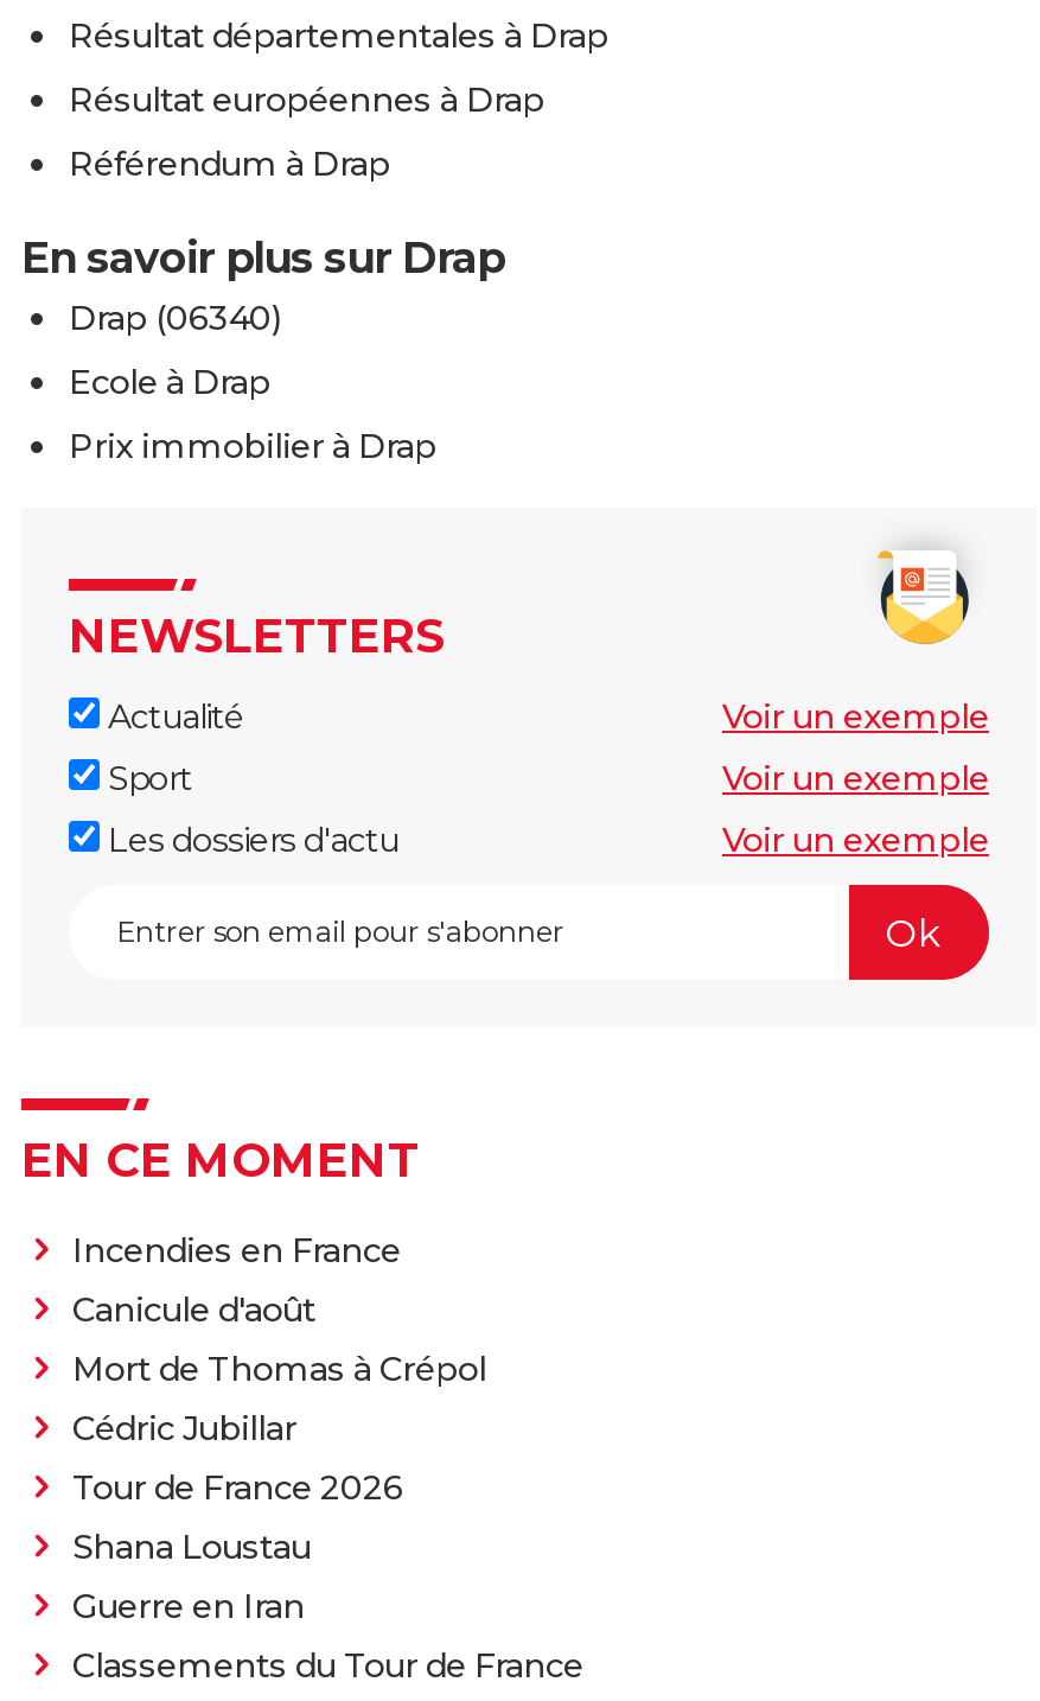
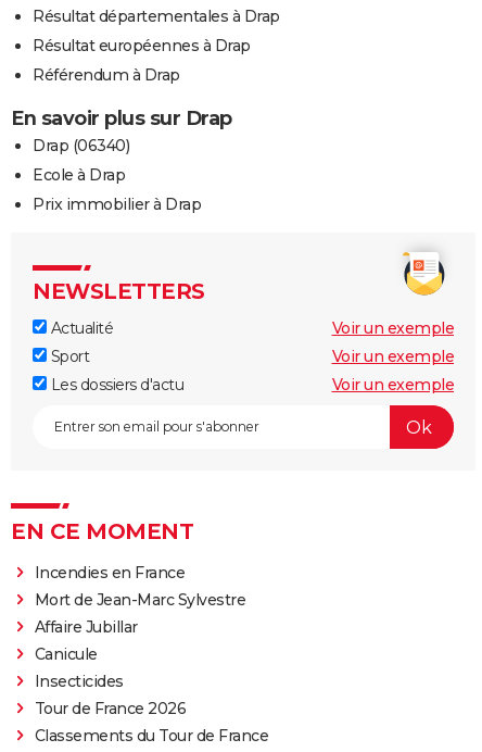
- Canicule d'août
- Mort de Thomas à Crépol
- Cédric Jubillar
+ Mort de Jean-Marc Sylvestre
+ Affaire Jubillar
+ Canicule
+ Insecticides

moved down: Tour de France 2026

- Shana Loustau
- Guerre en Iran
